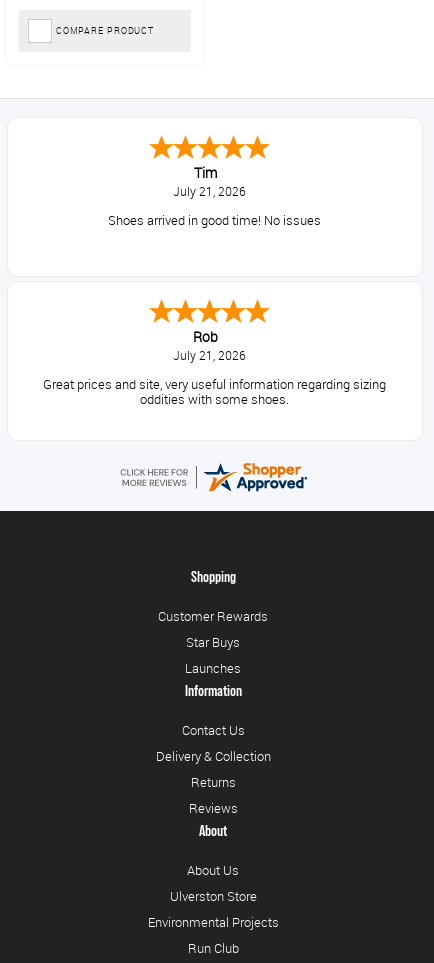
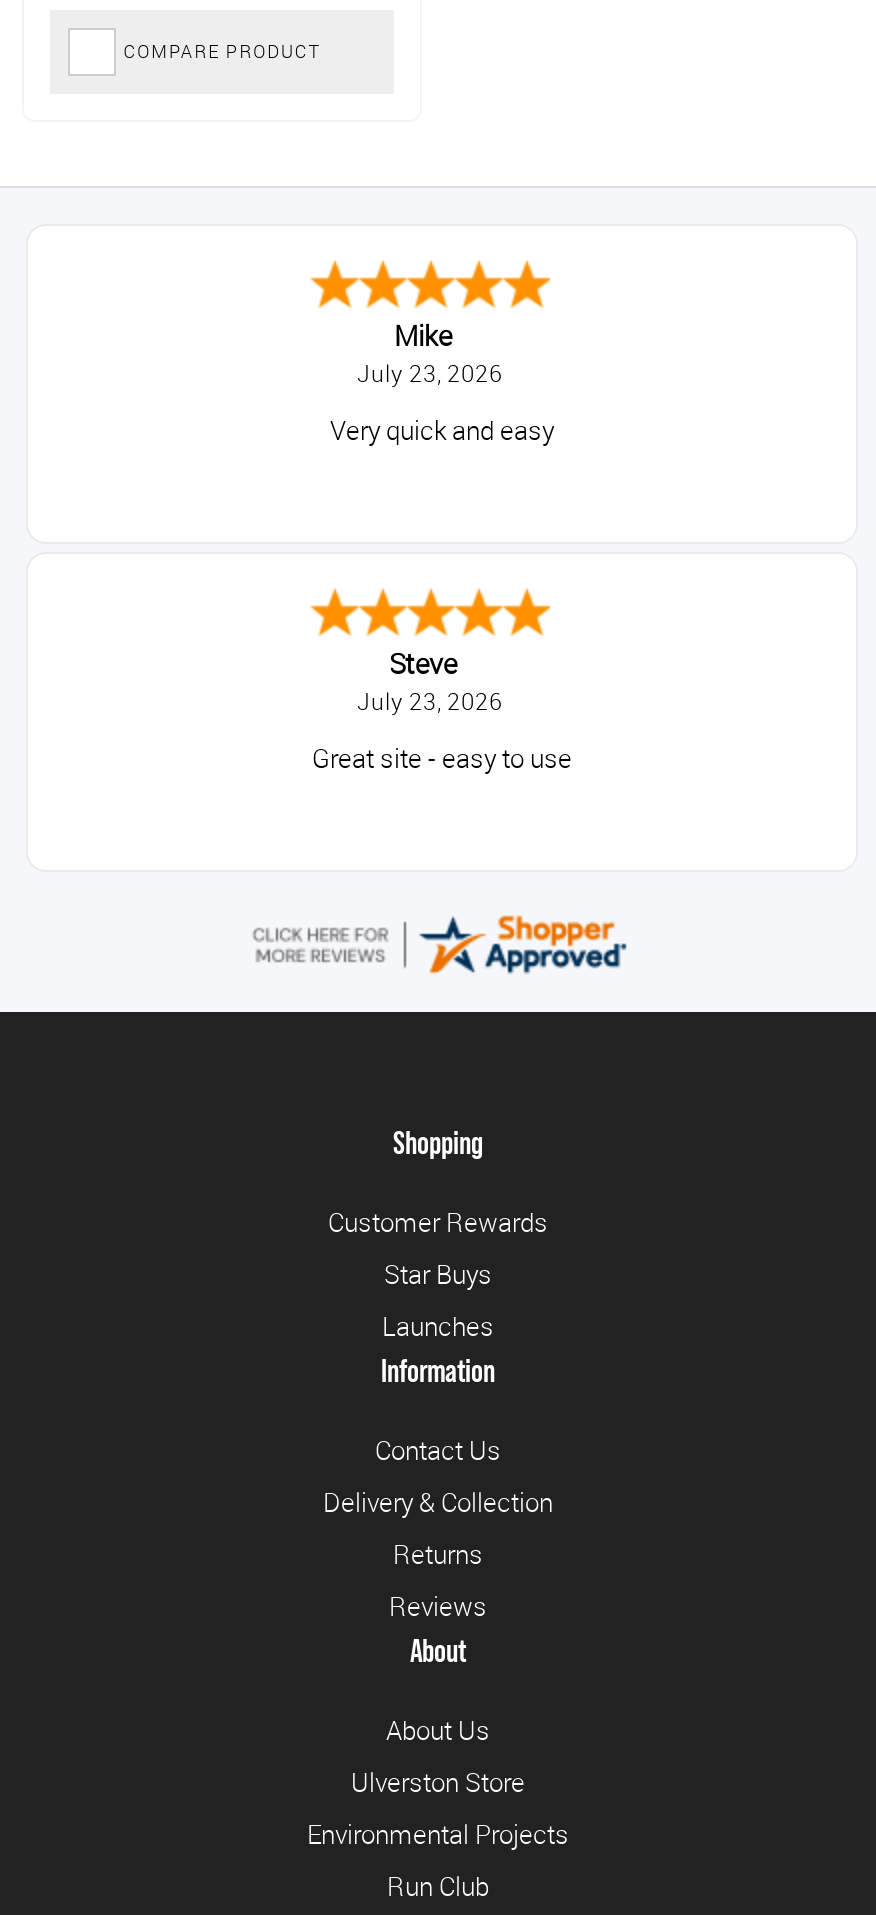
- Tim
- July 21, 2026
+ Mike
+ July 23, 2026

- Shoes arrived in good time! No issues
+ Very quick and easy

- Rob
- July 21, 2026
+ Steve
+ July 23, 2026

- Great prices and site, very useful information regarding sizing
- oddities with some shoes.
+ Great site - easy to use
